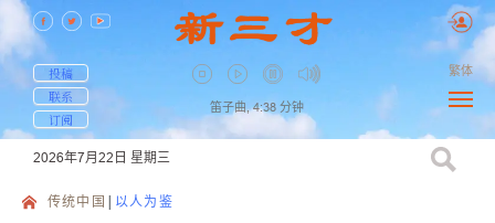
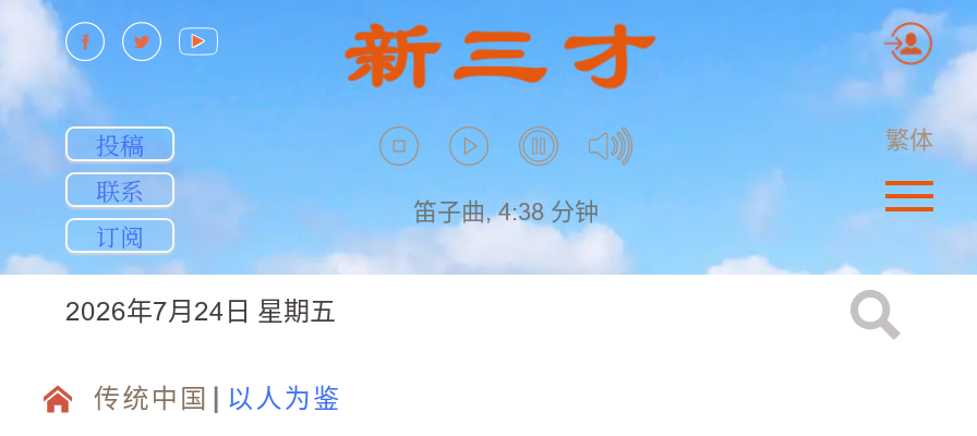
- 2026年7月22日 星期三
+ 2026年7月24日 星期五
